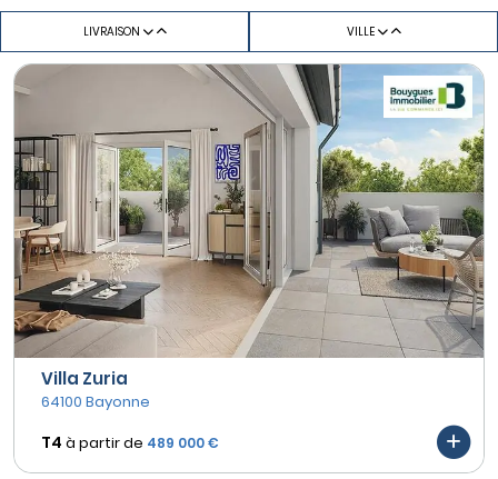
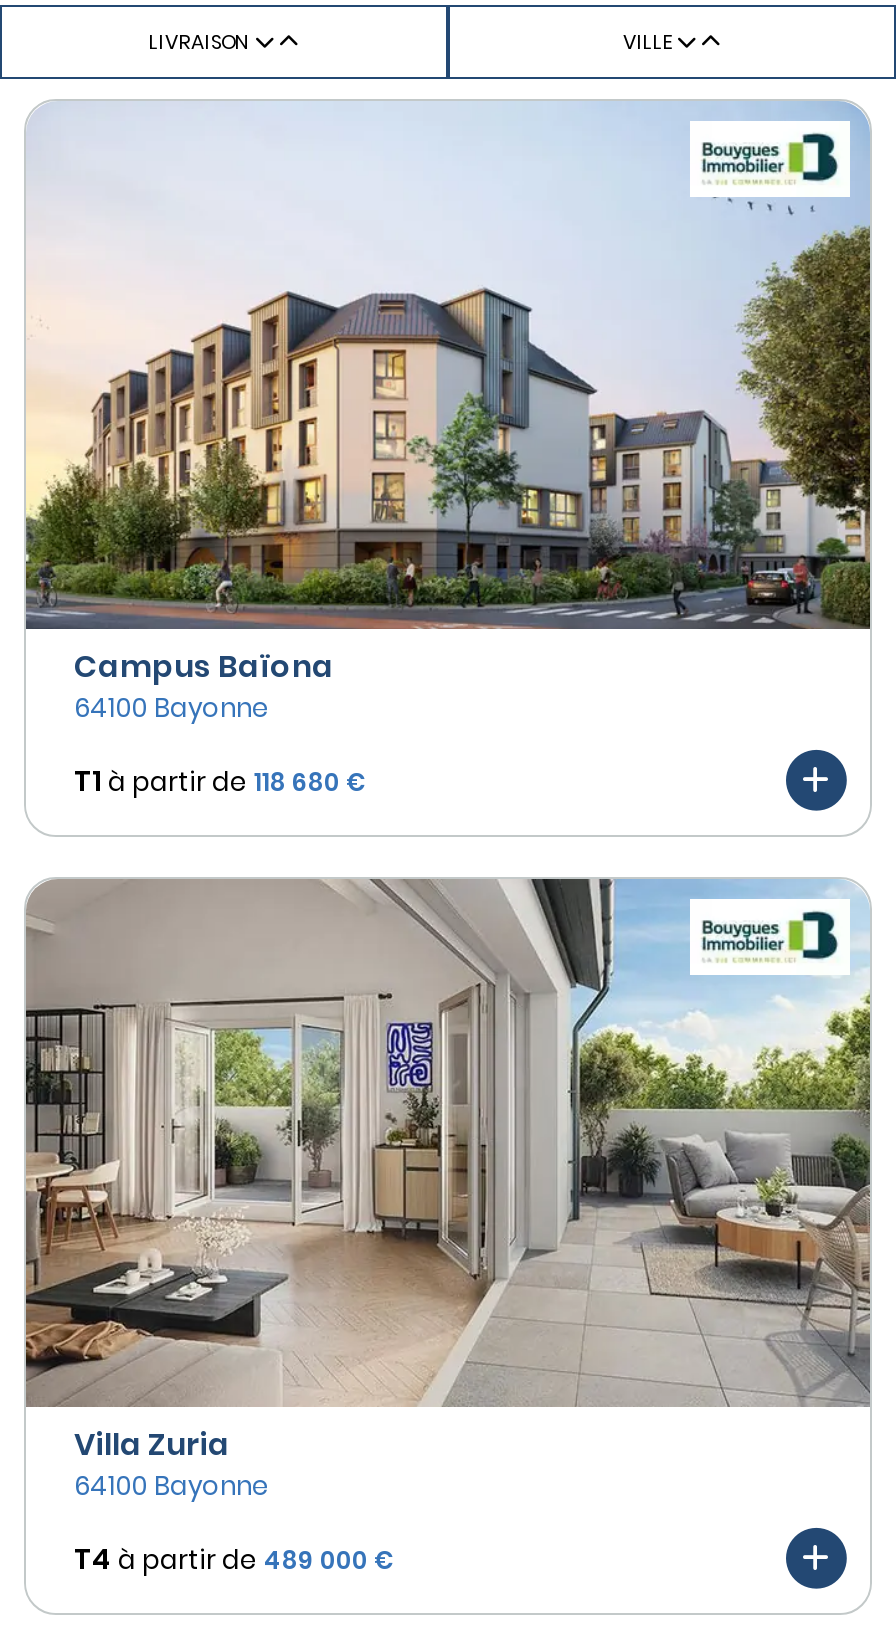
+ [image]
+ Campus Baïona
+ 64100 Bayonne
+ T1 à partir de 118 680 €
